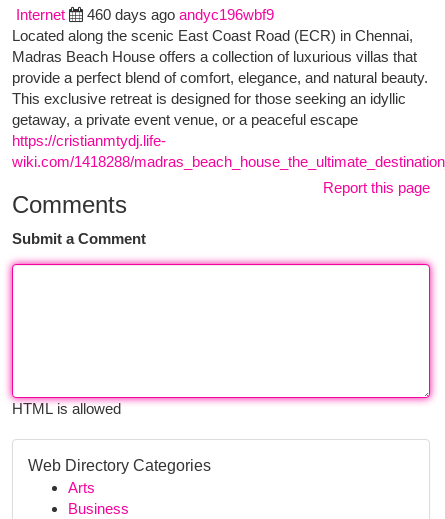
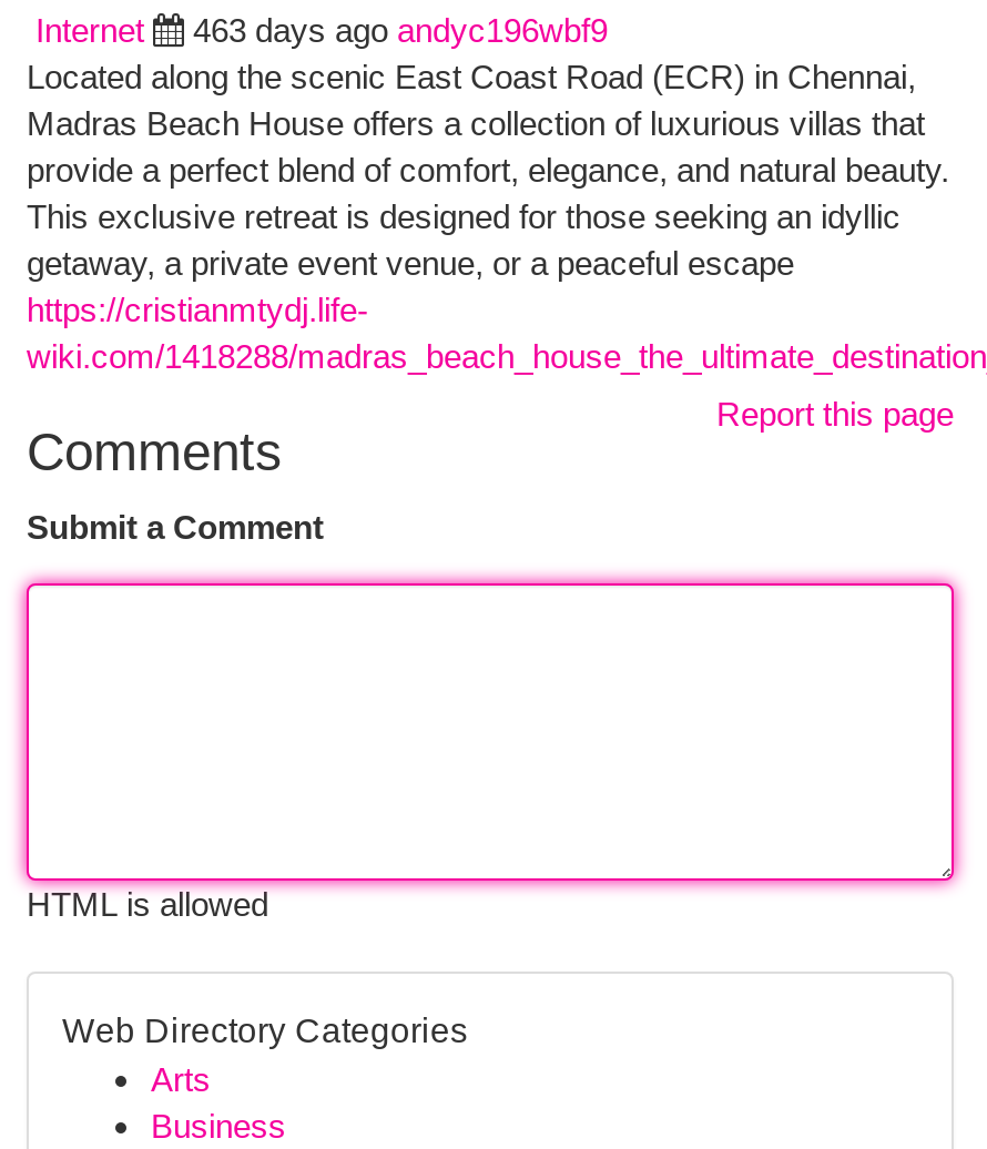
- 460 days ago andyc196wbf9
+ 463 days ago andyc196wbf9
